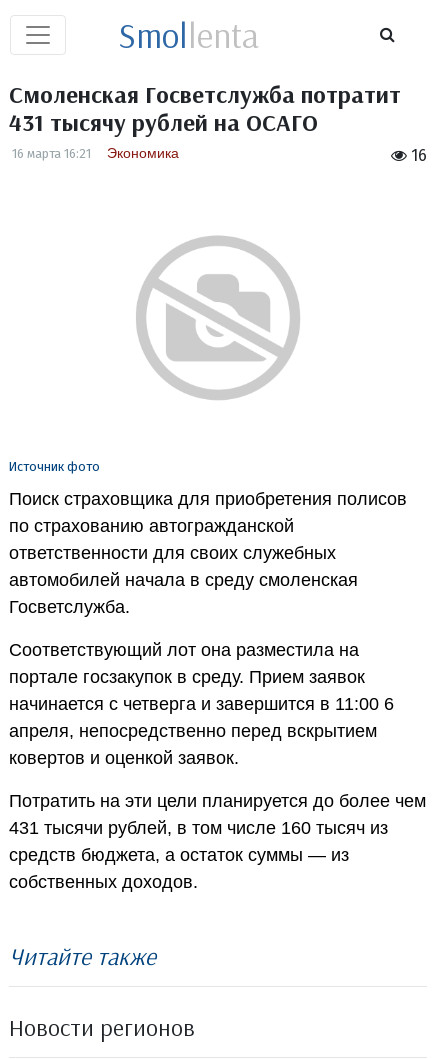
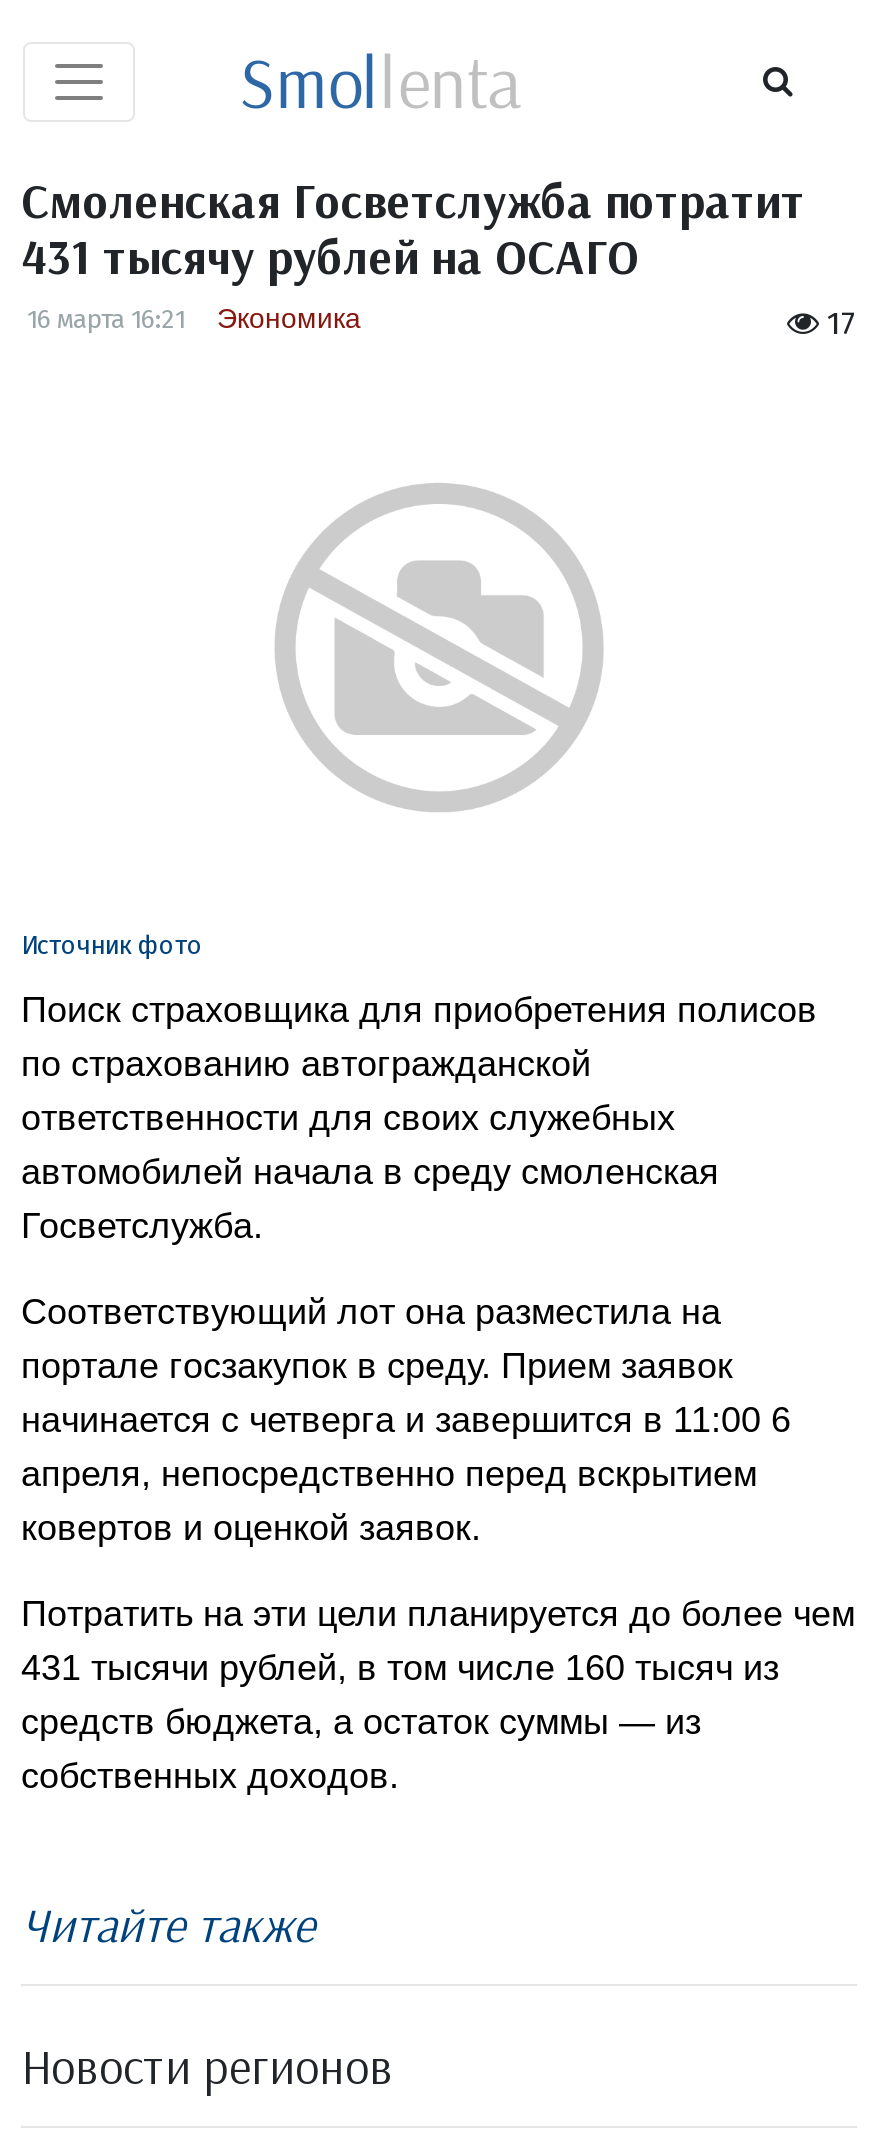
- 16
+ 17
